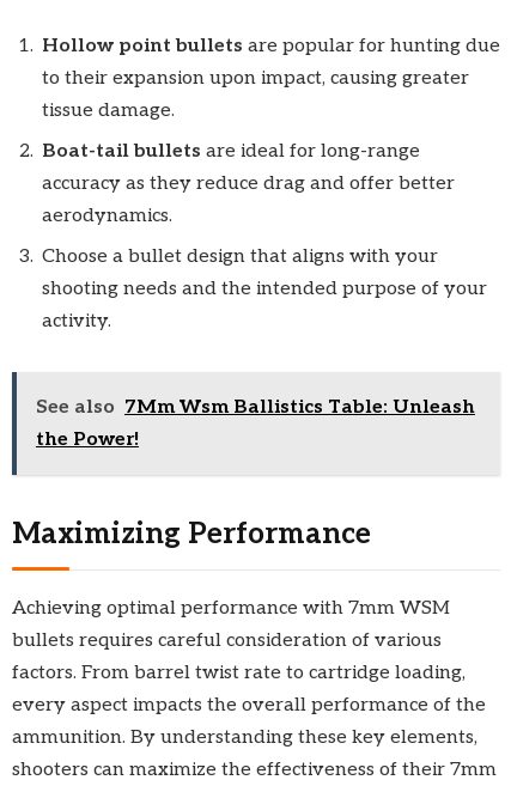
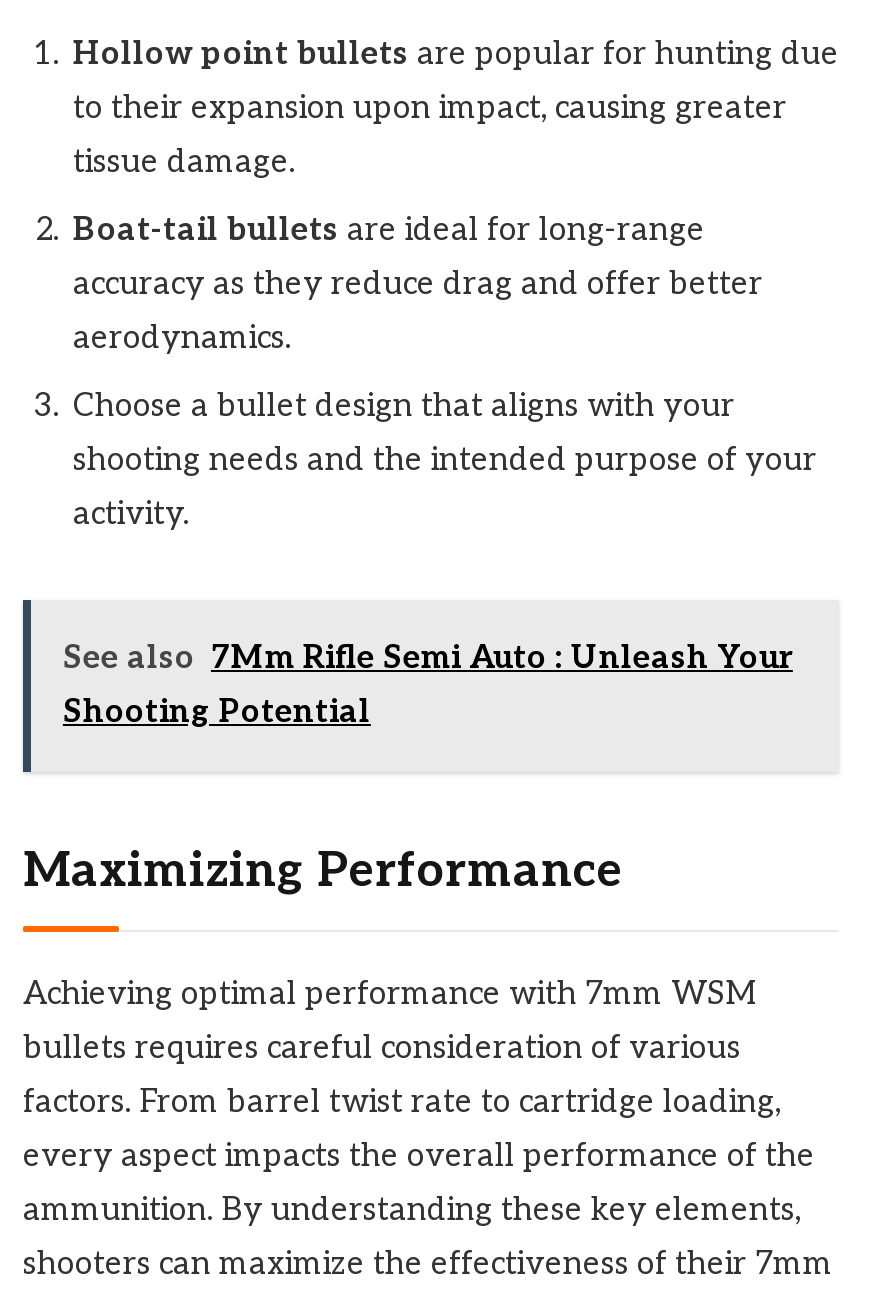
- See also 7Mm Wsm Ballistics Table: Unleash
- the Power!
+ See also 7Mm Rifle Semi Auto : Unleash Your
+ Shooting Potential
